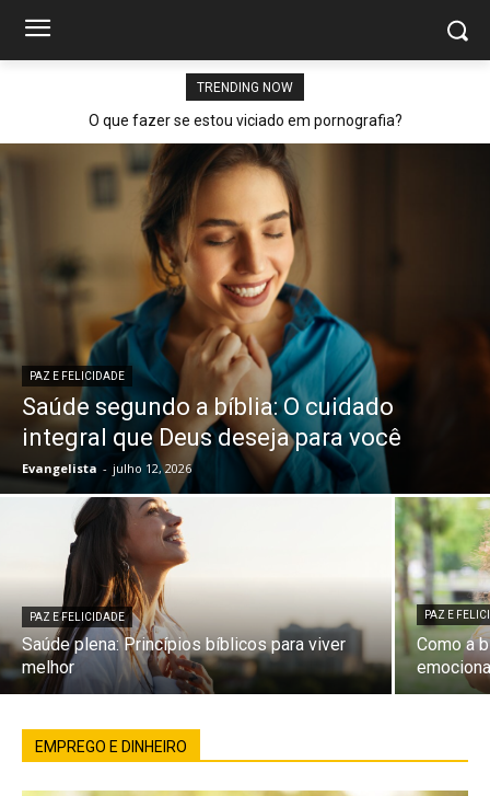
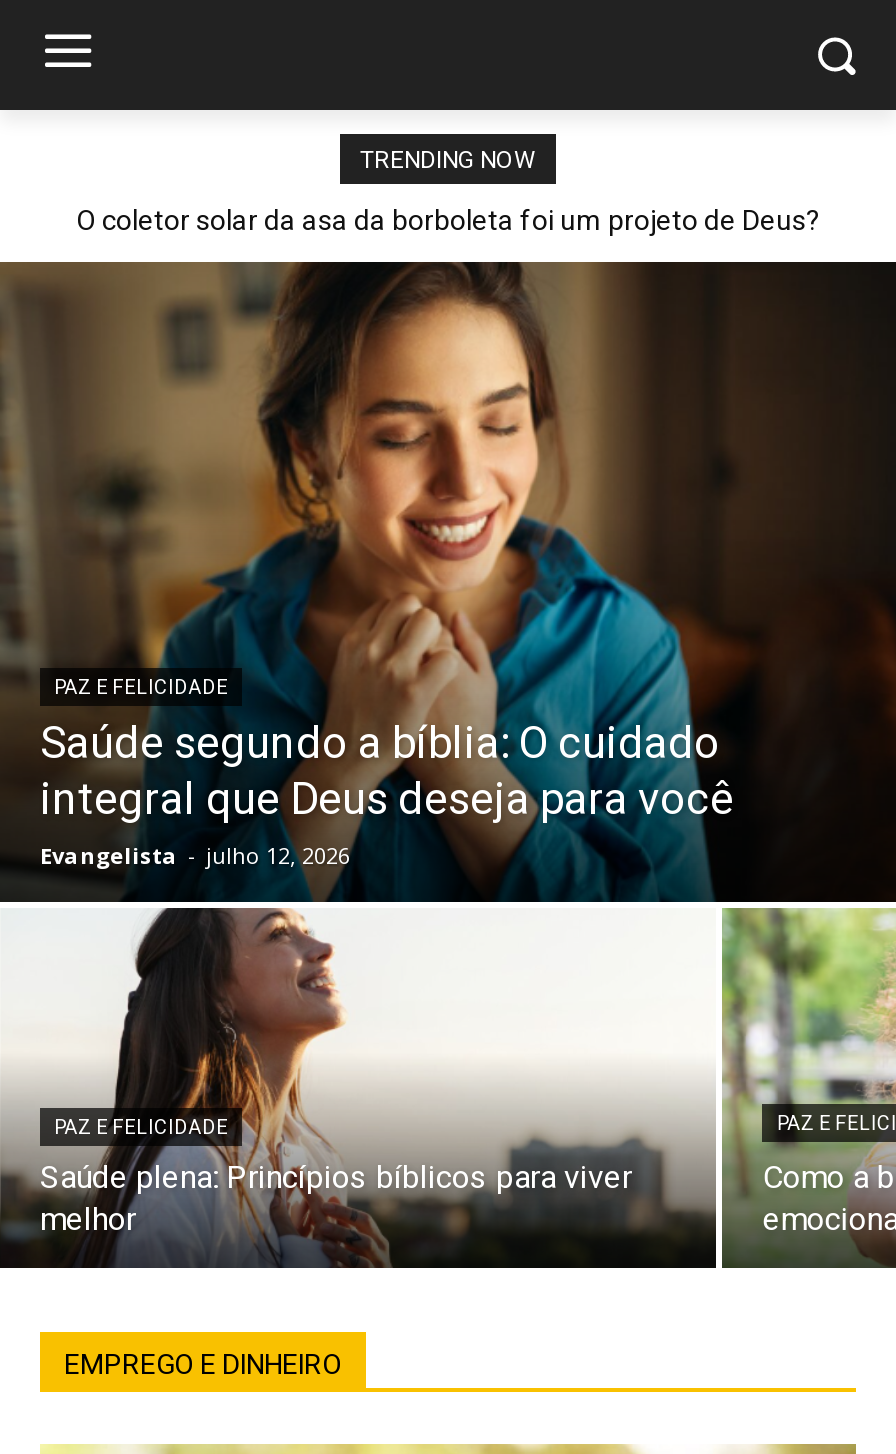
- O que fazer se estou viciado em pornografia?
+ O coletor solar da asa da borboleta foi um projeto de Deus?
